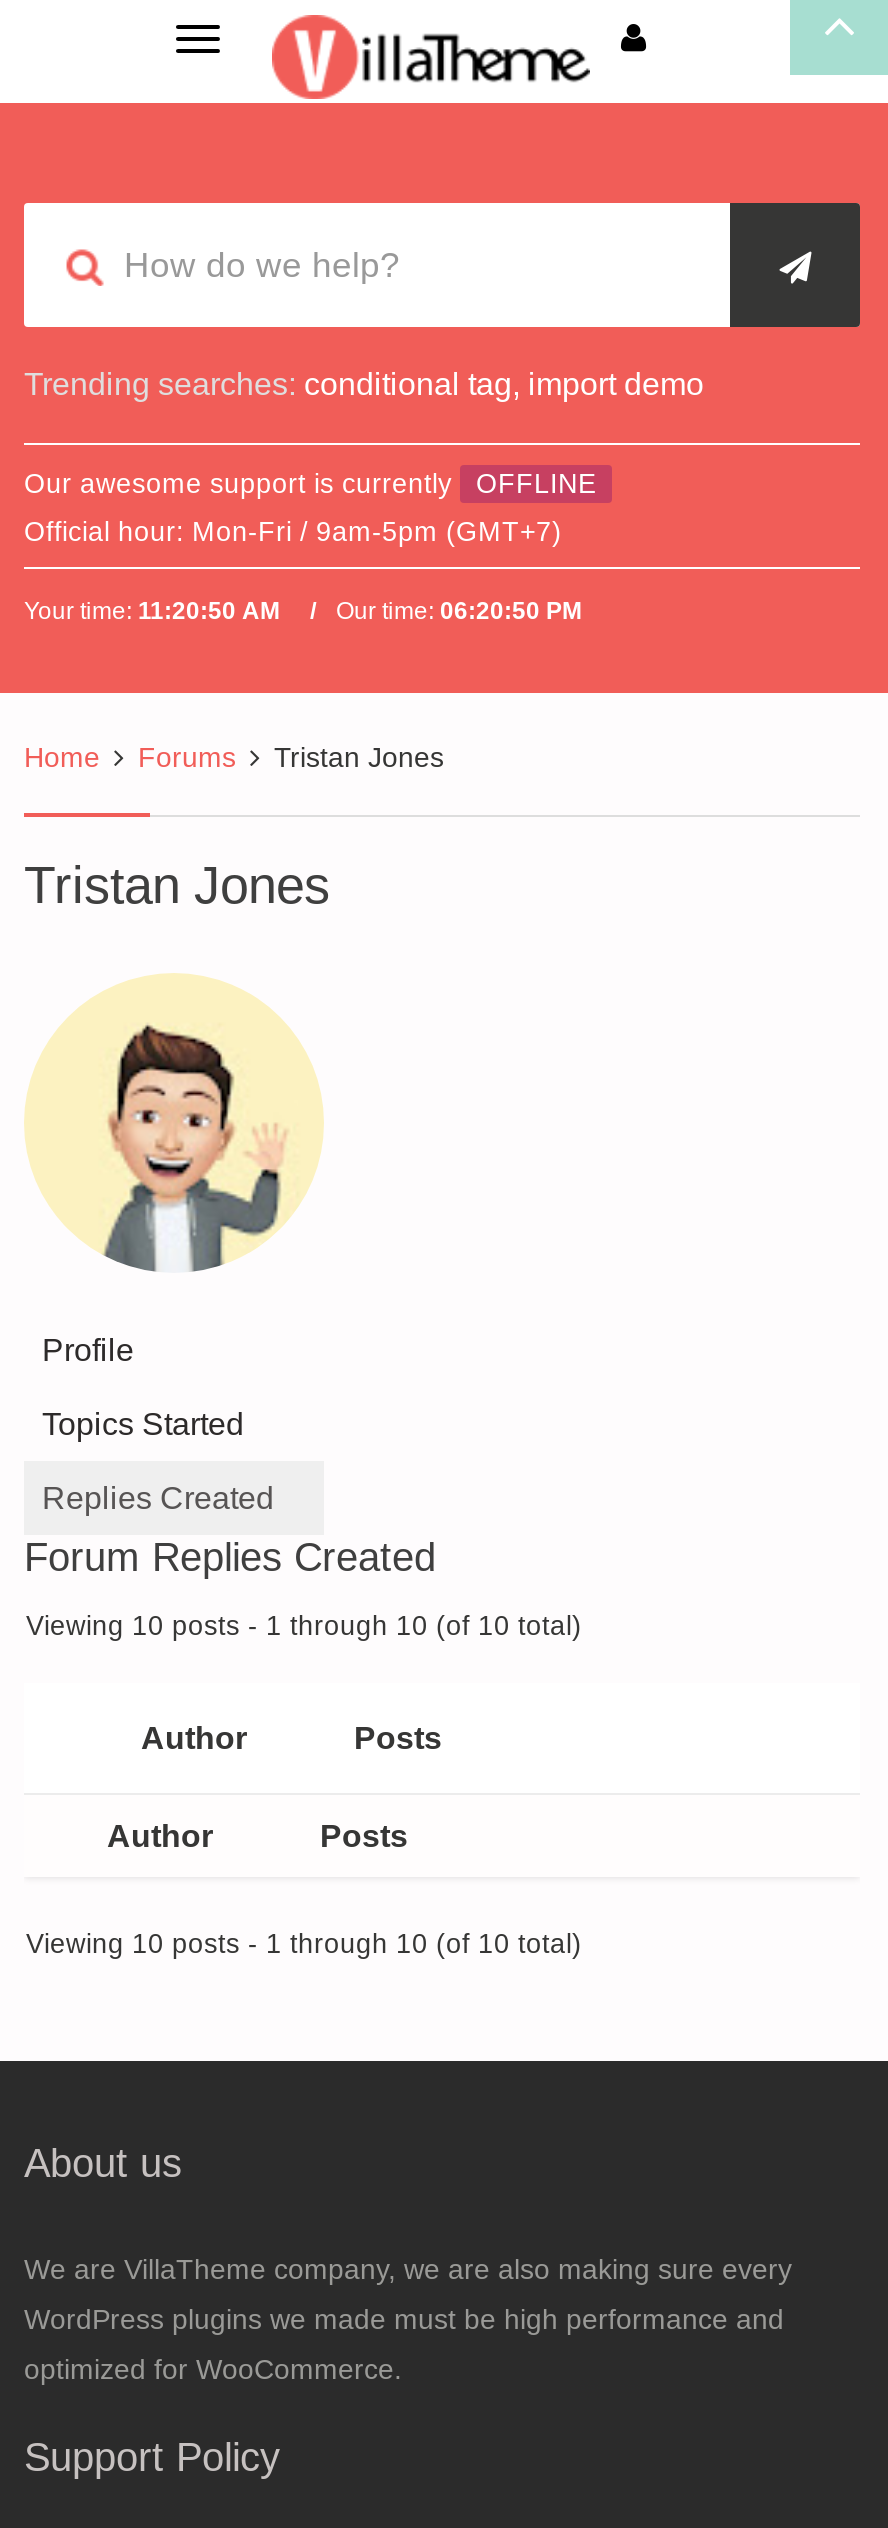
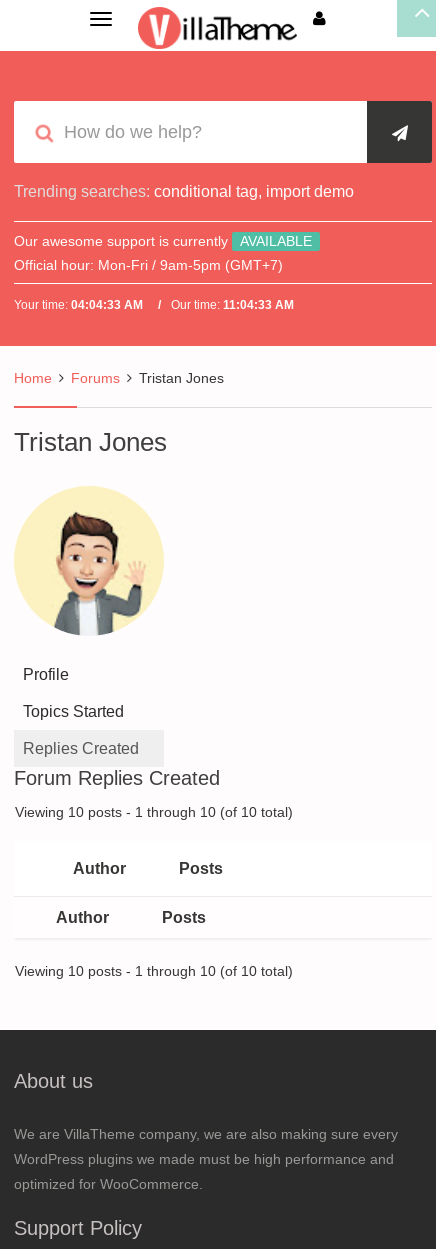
- Our awesome support is currently OFFLINE
+ Our awesome support is currently AVAILABLE

- Your time: 11:20:50 AM
+ Your time: 04:04:33 AM

- Our time: 06:20:50 PM
+ Our time: 11:04:33 AM
